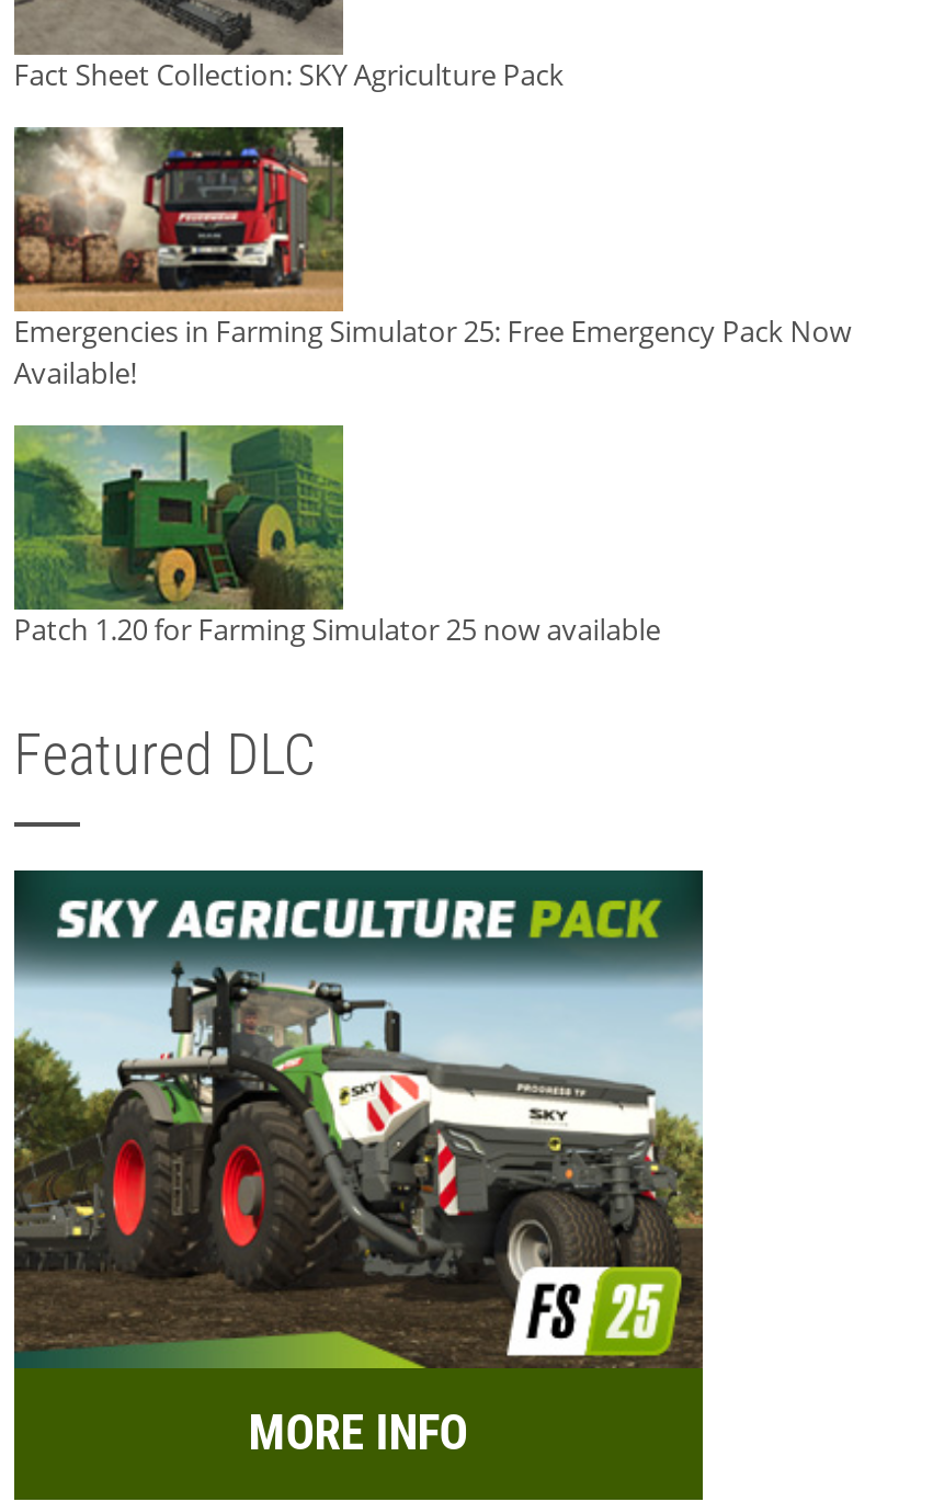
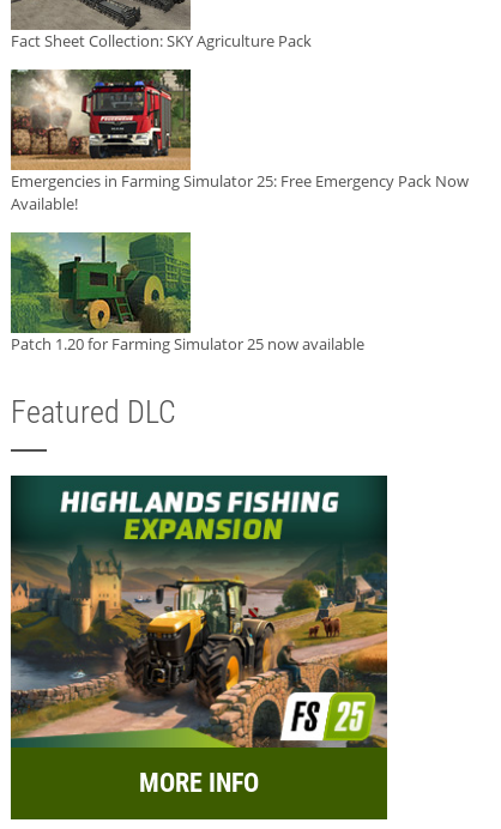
- [image]
+ [image]
